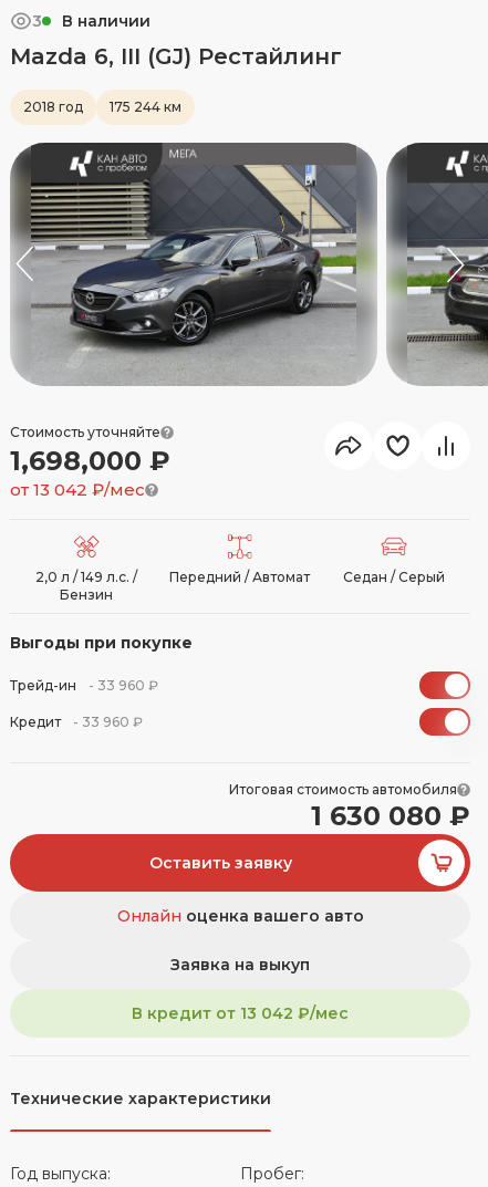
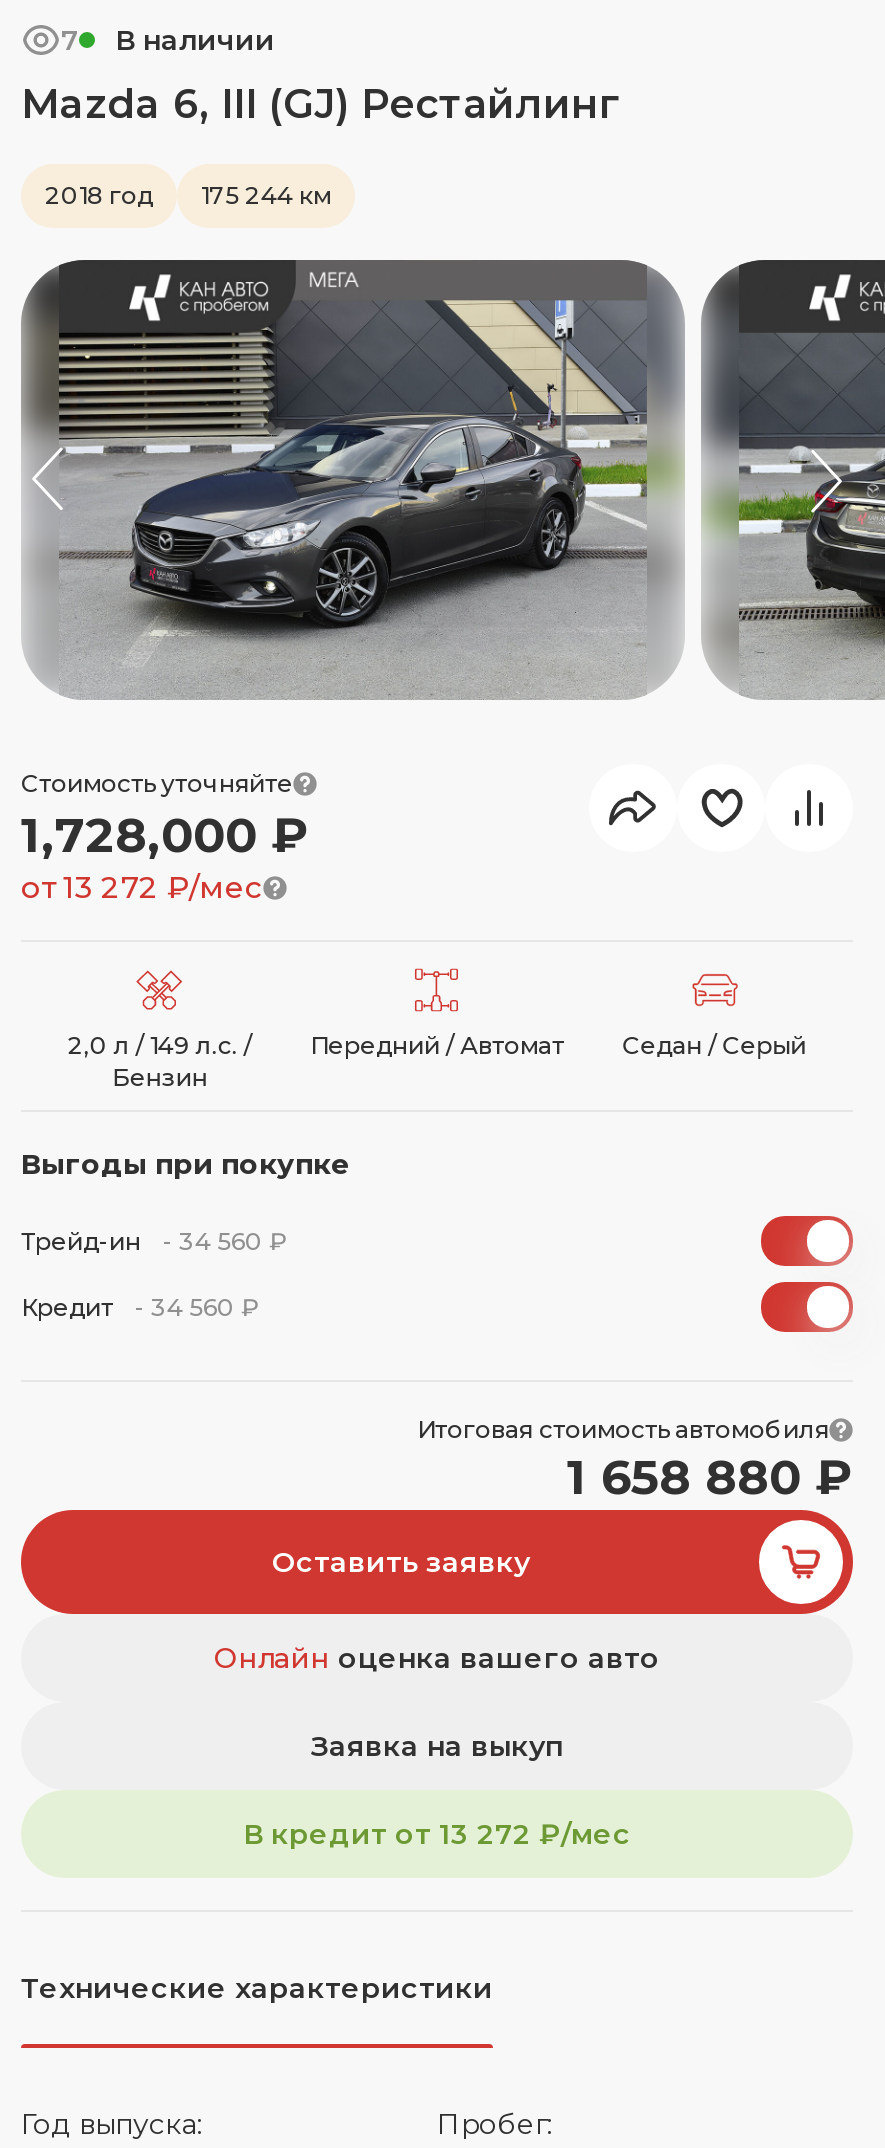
- 3 В наличии
+ 7 В наличии

- 1,698,000 ₽
+ 1,728,000 ₽

- от13 042 ₽/мес
+ от13 272 ₽/мес

- Трейд-ин - 33 960 ₽
+ Трейд-ин - 34 560 ₽

- Кредит - 33 960 ₽
+ Кредит - 34 560 ₽

- 1 630 080 ₽
+ 1 658 880 ₽

- В кредит от 13 042 ₽/мес
+ В кредит от 13 272 ₽/мес
